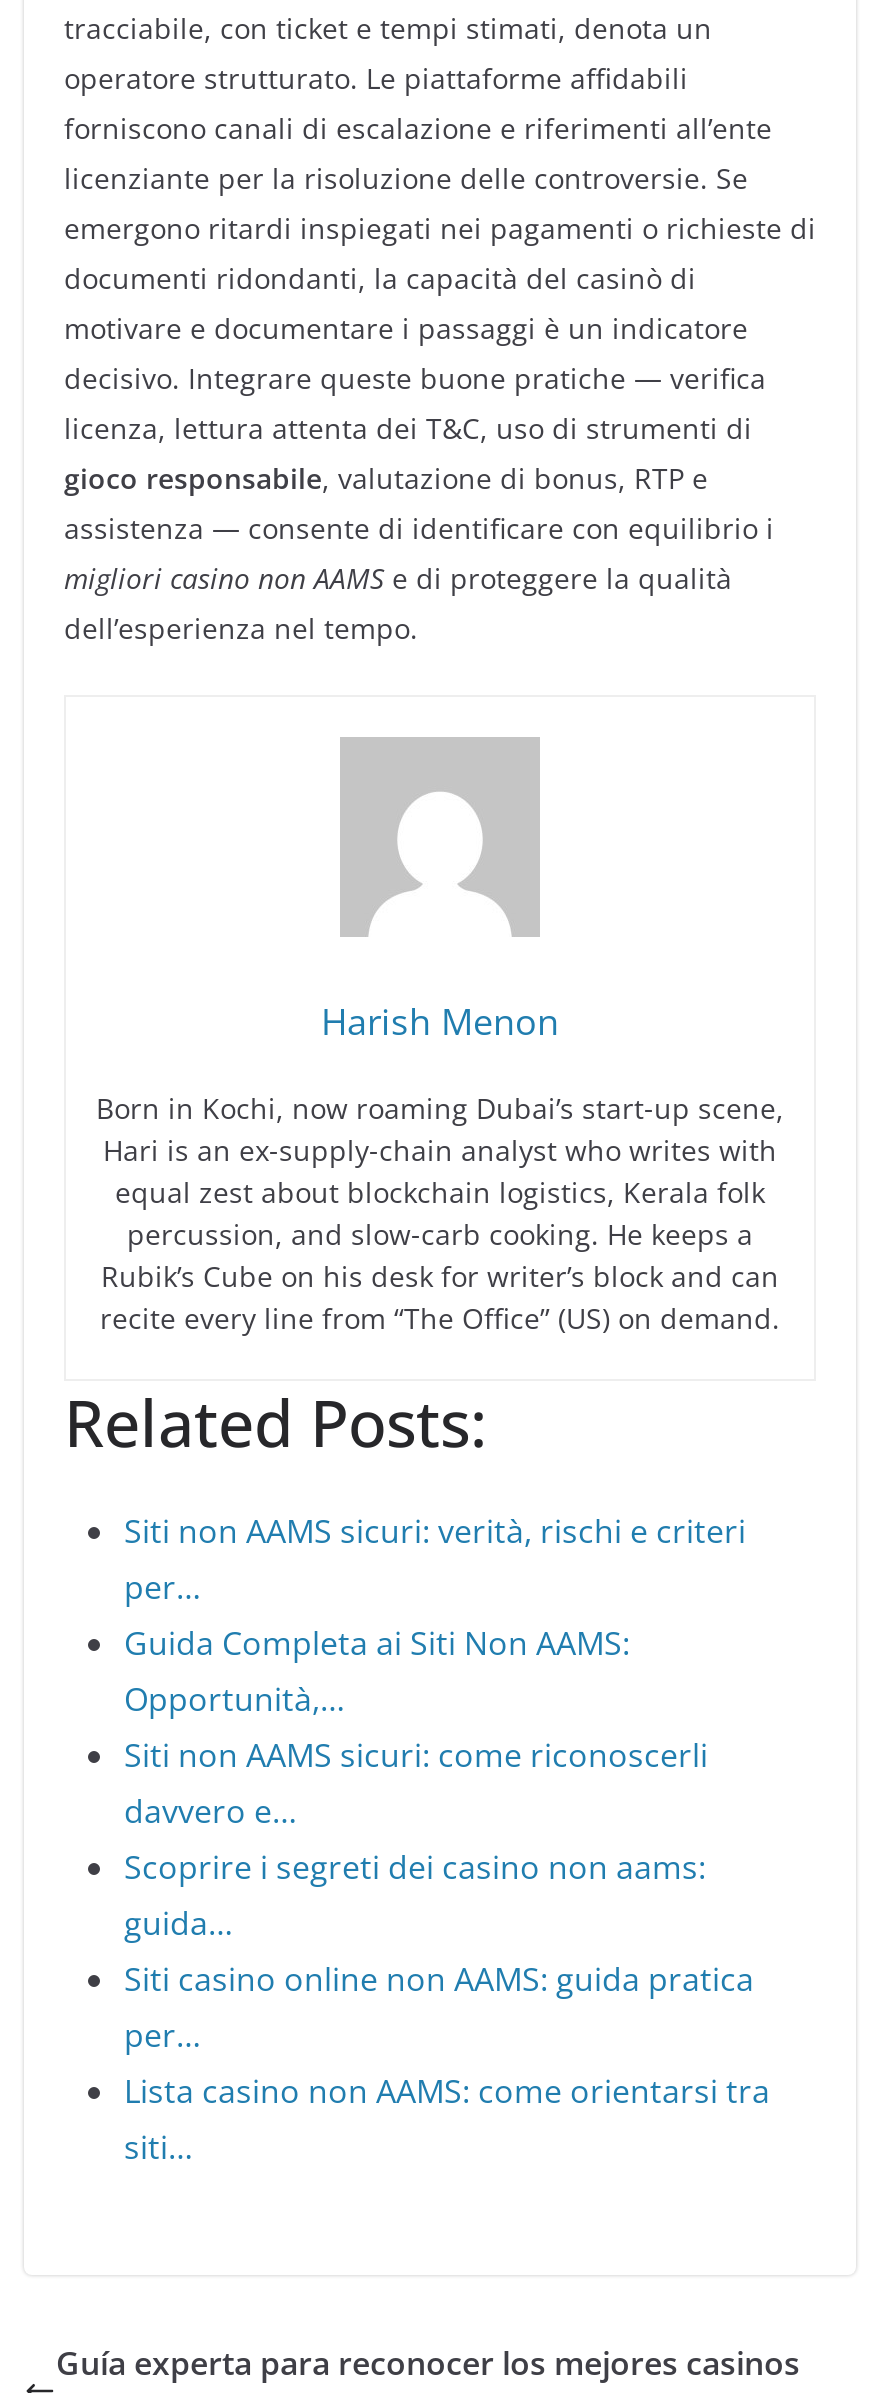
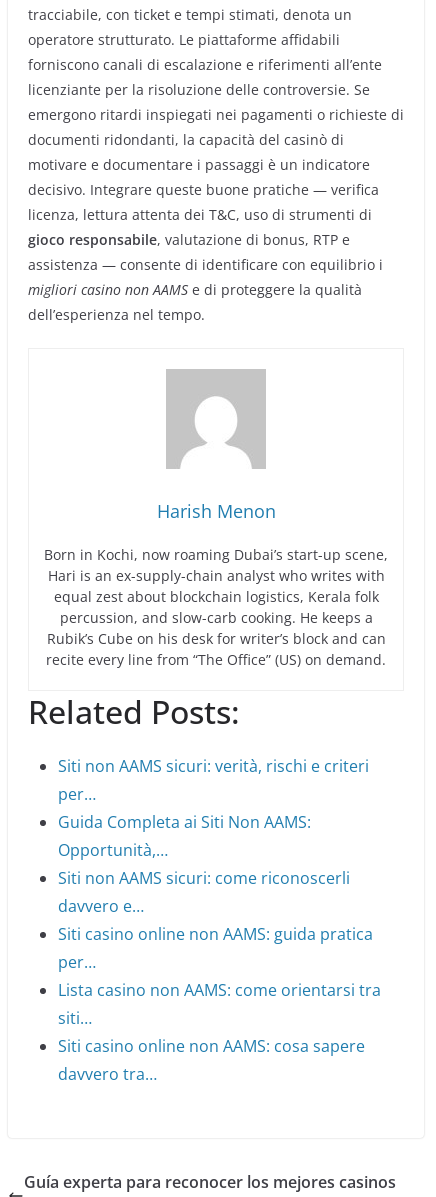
- Scoprire i segreti dei casino non aams:
- guida…

moved up: Siti casino online non AAMS: guida pratica | per… | Lista casino non AAMS: come orientarsi tra | siti…

+ Siti casino online non AAMS: cosa sapere
+ davvero tra…
